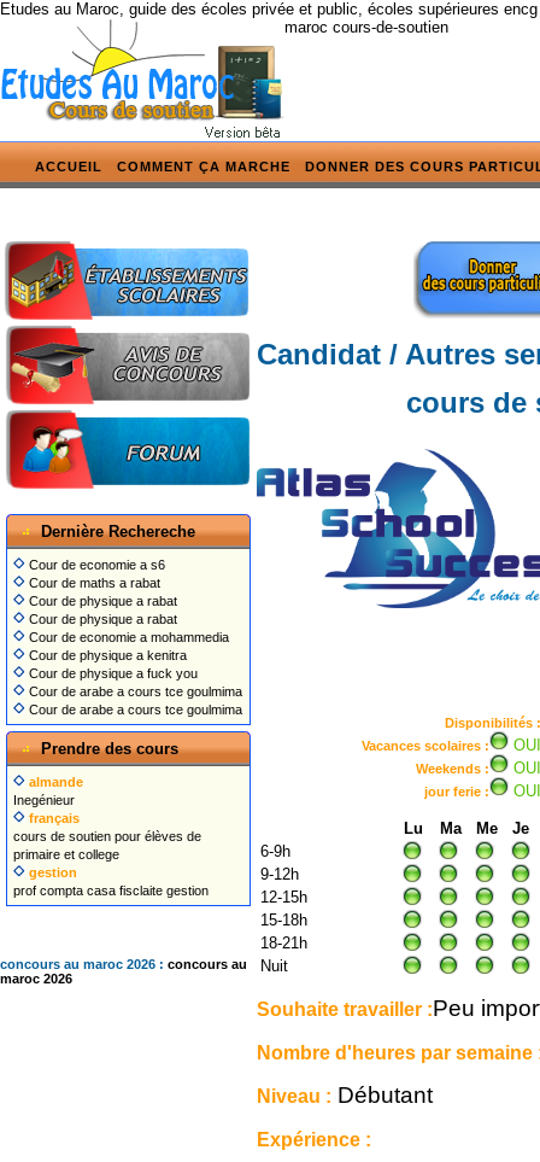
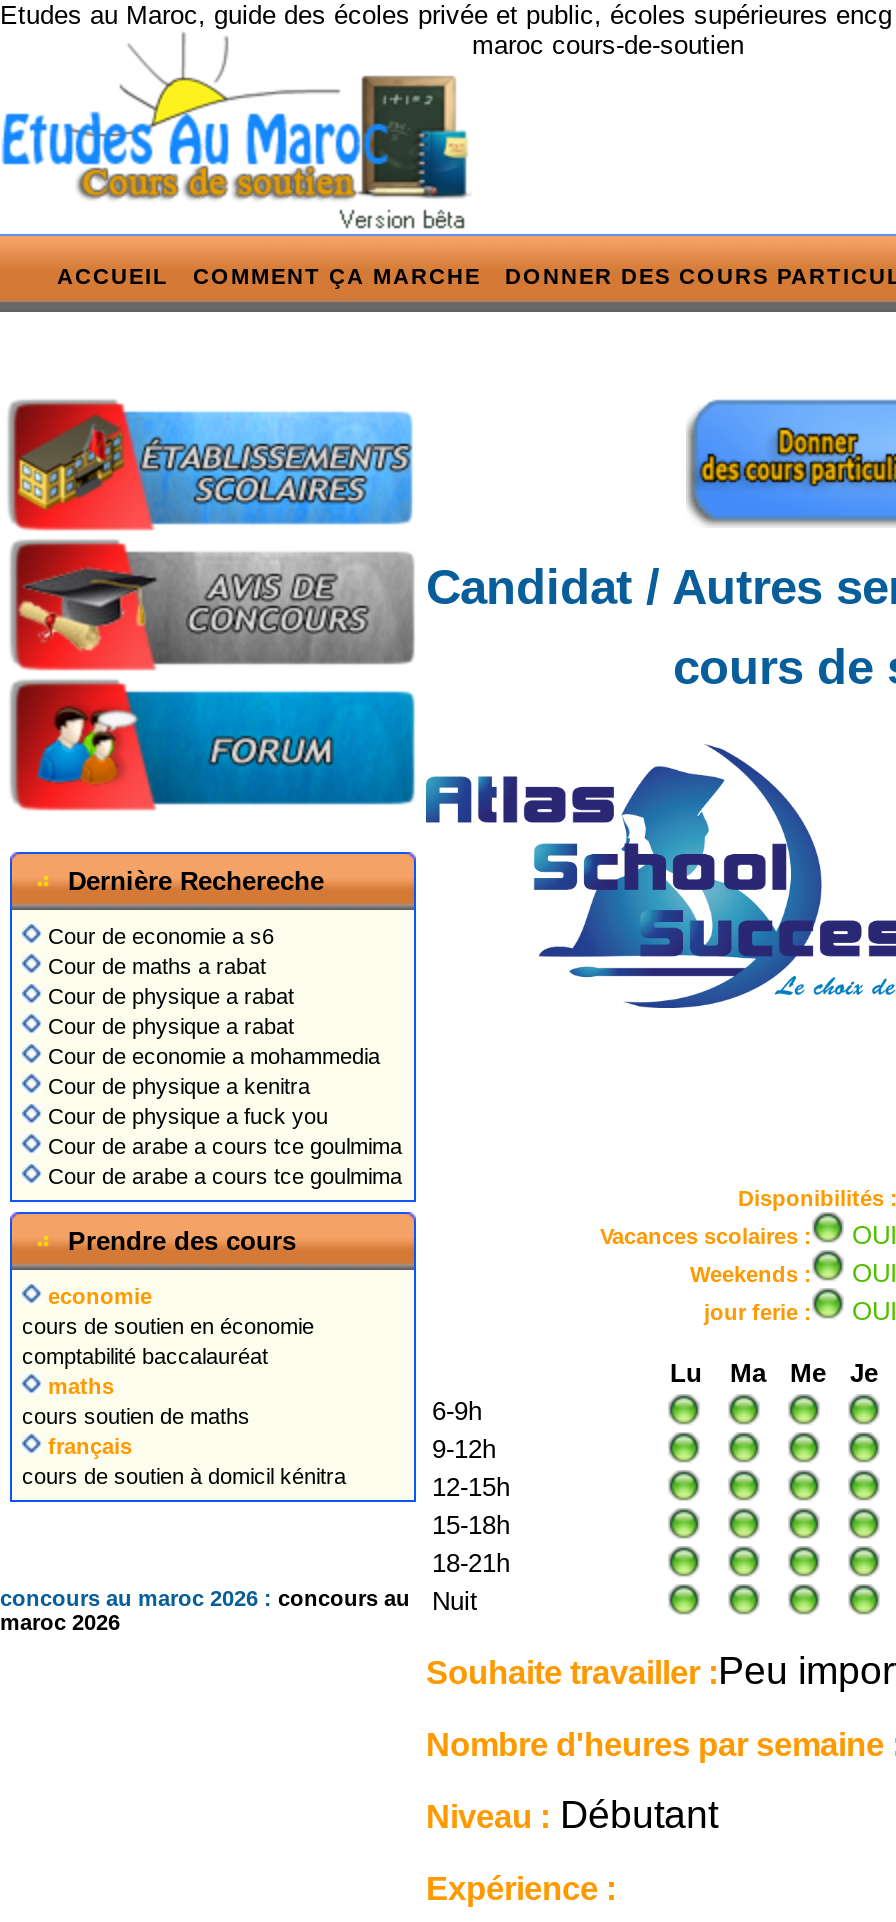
- almande
- Inegénieur
+ economie
+ cours de soutien en économie
+ comptabilité baccalauréat
+ maths
+ cours soutien de maths

moved down: français

- cours de soutien pour élèves de
- primaire et college
- gestion
- prof compta casa fisclaite gestion
+ cours de soutien à domicil kénitra
